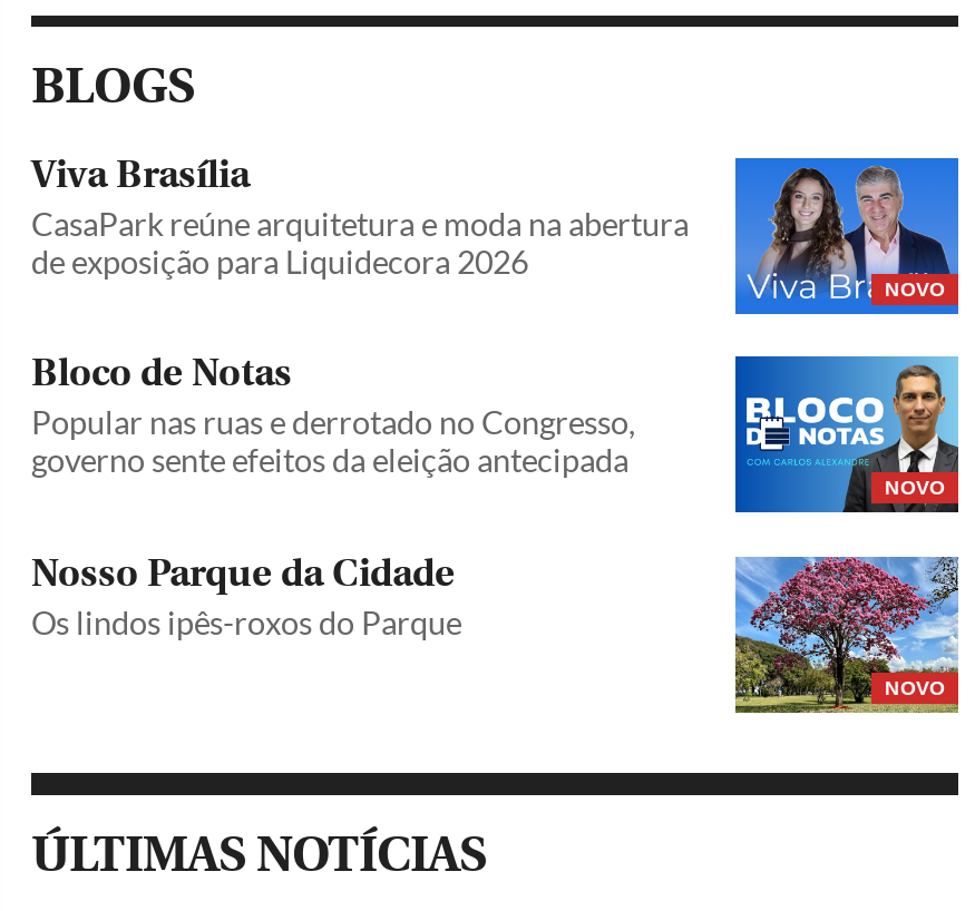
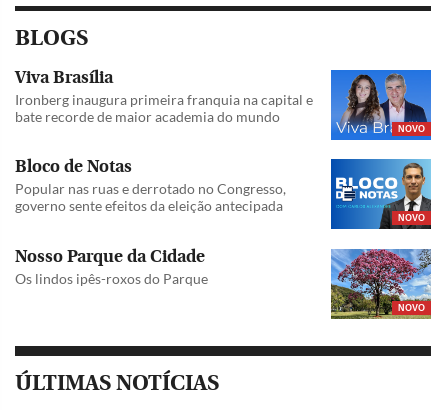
- CasaPark reúne arquitetura e moda na abertura
- de exposição para Liquidecora 2026
+ Ironberg inaugura primeira franquia na capital e
+ bate recorde de maior academia do mundo
